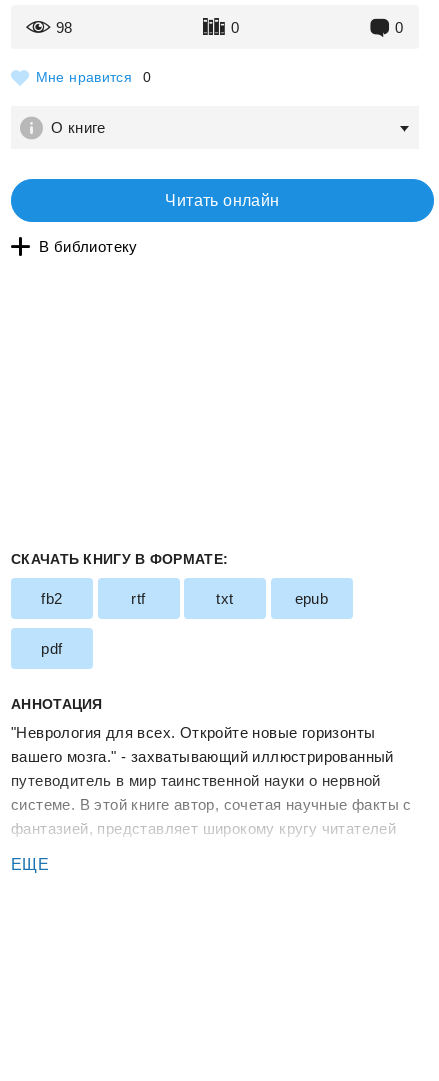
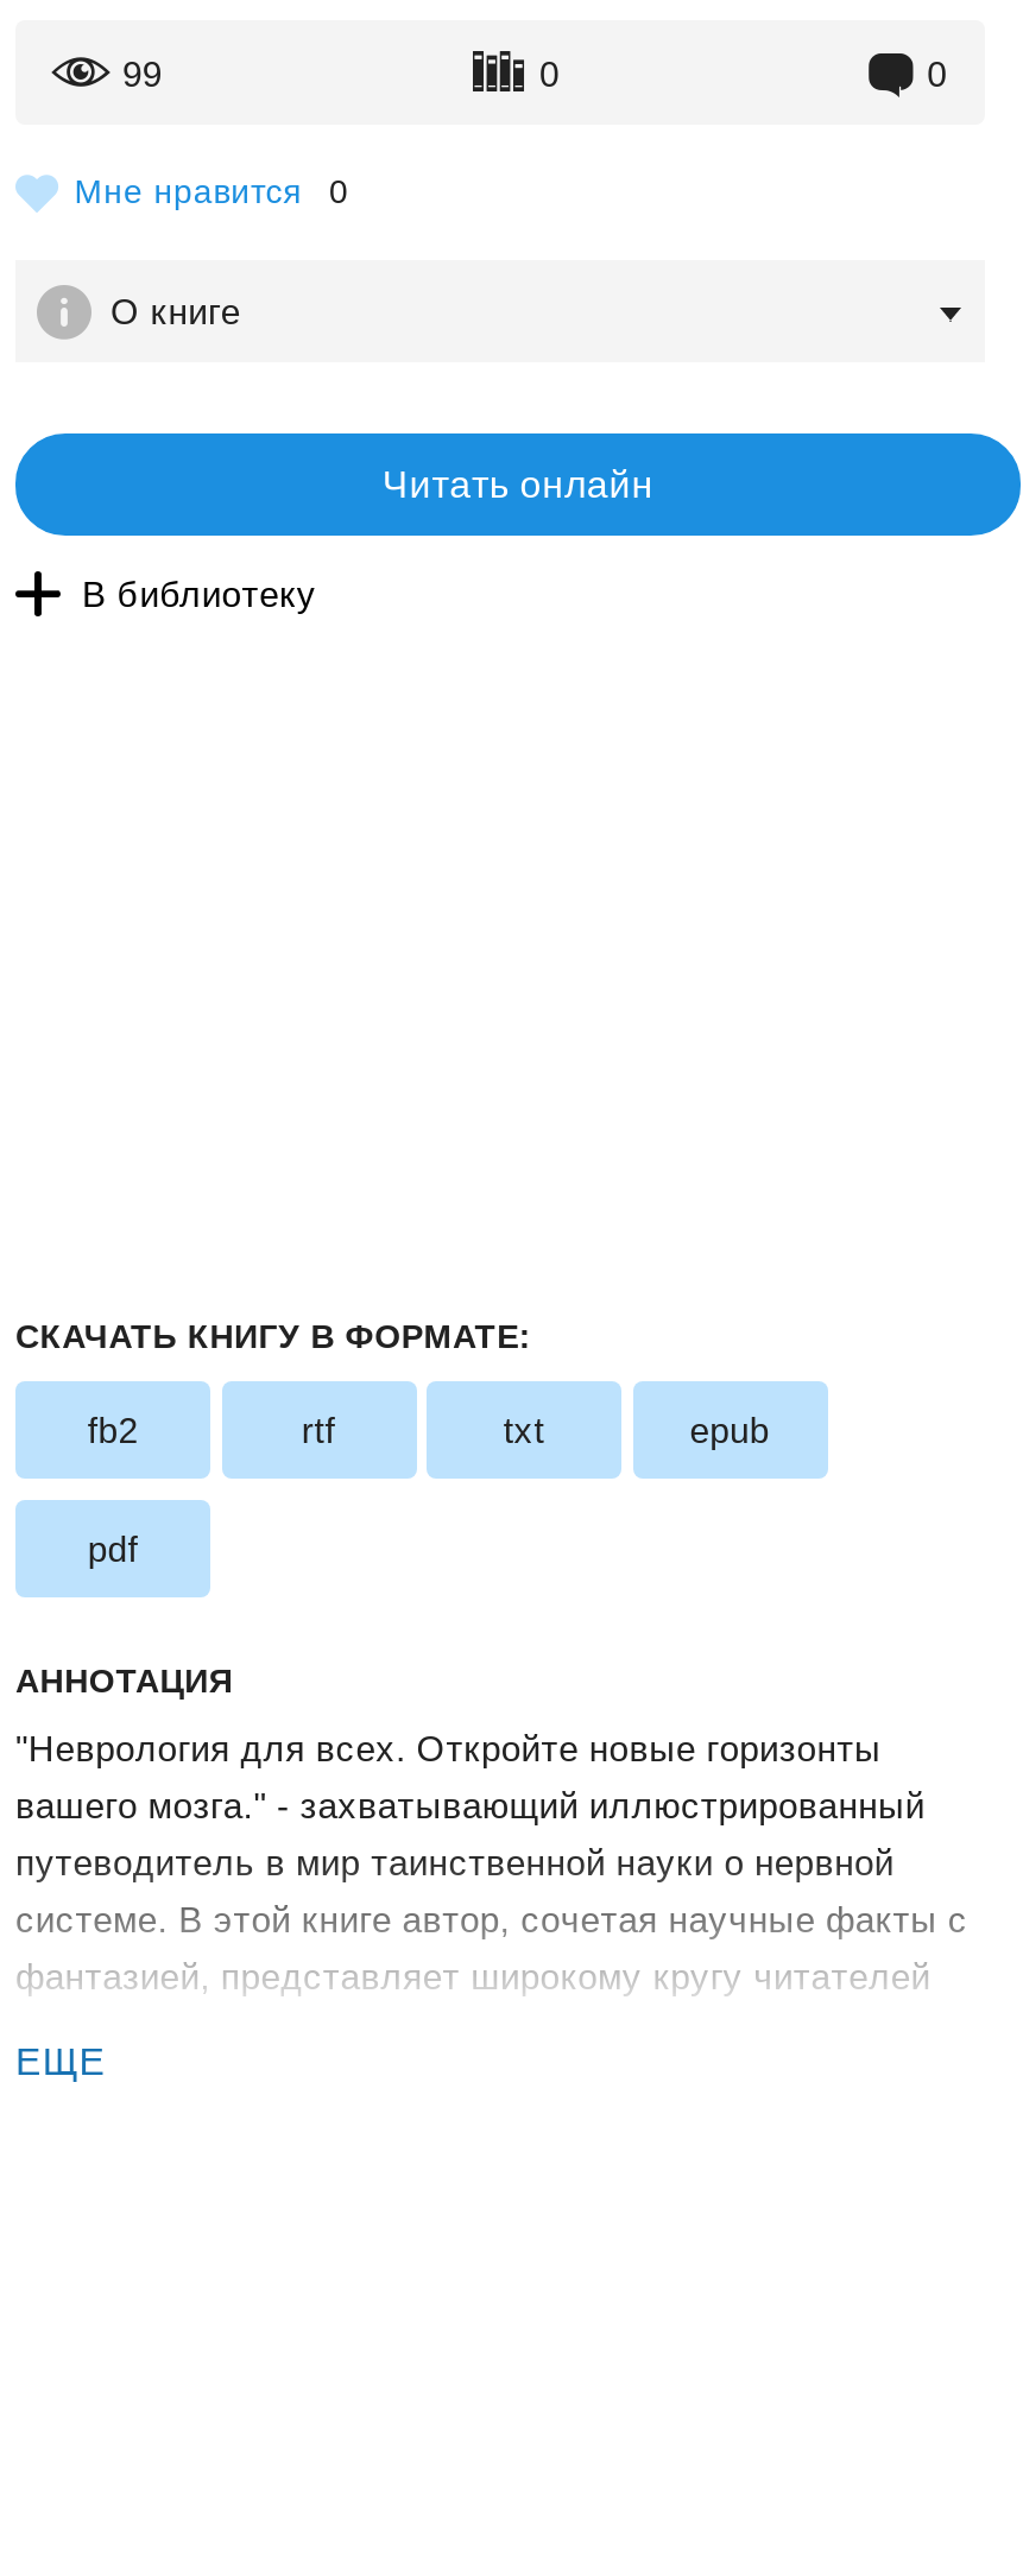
- 98
+ 99
